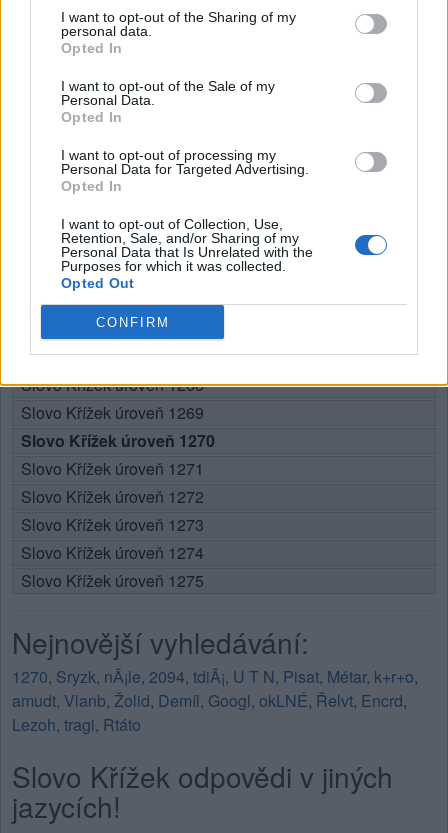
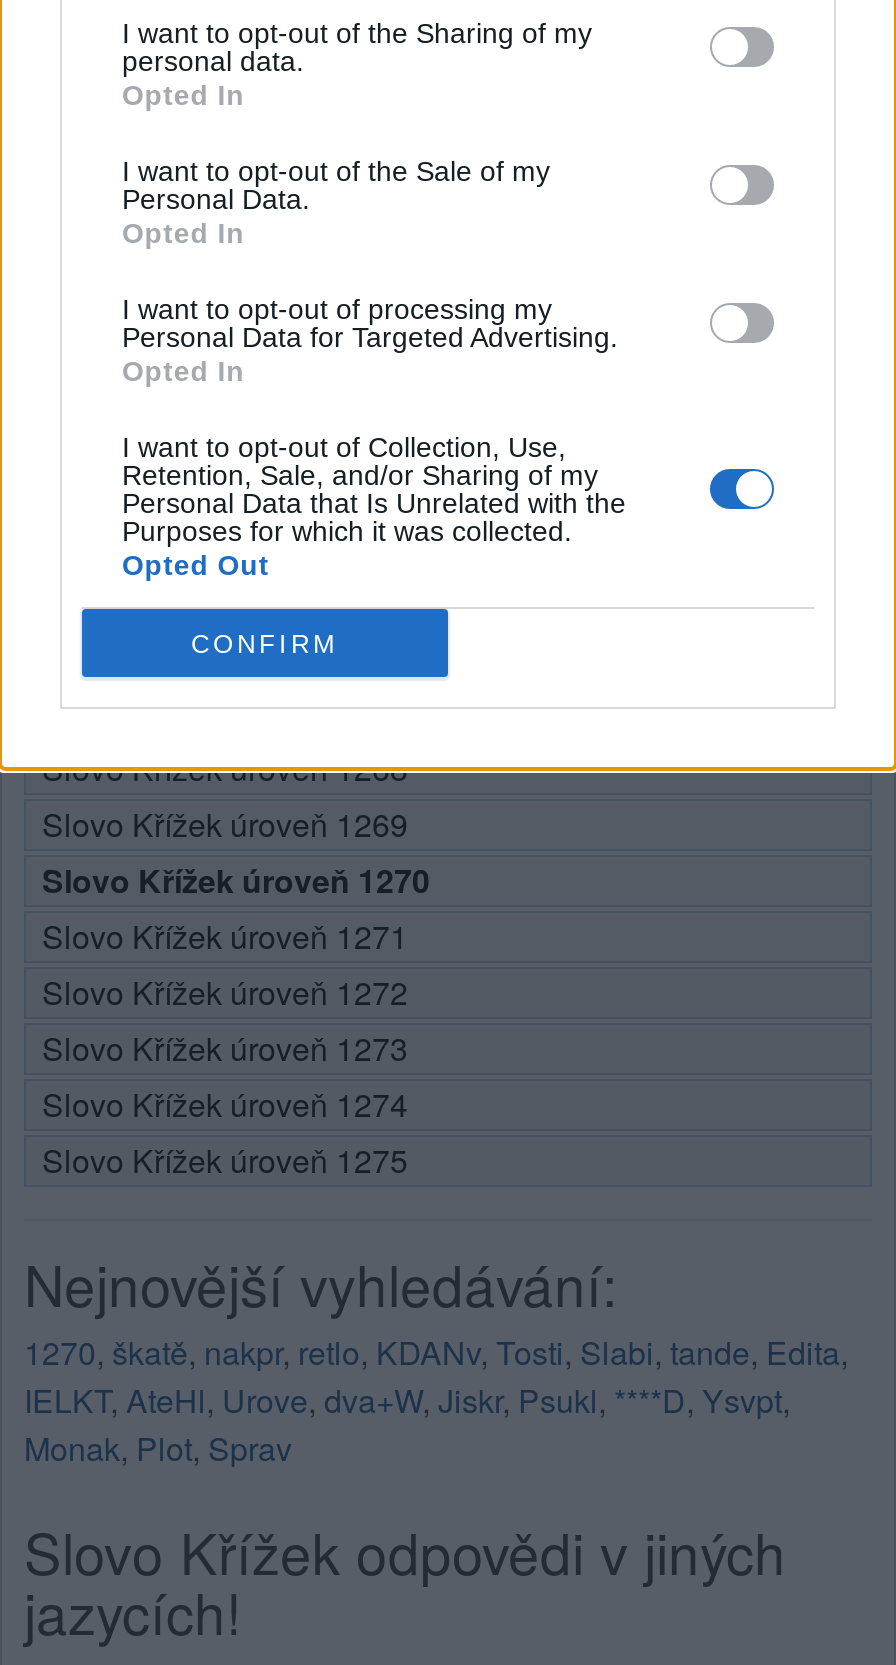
- 1270, Sryzk, nÃ¡le, 2094, tdiÃ¡, U T N, Pisat, Métar, k+r+o,
- amudt, Vlanb, Žolid, Demíl, Googl, okLNÉ, Řelvt, Encrd,
- Lezoh, tragi, Rtáto
+ 1270, škatě, nakpr, retlo, KDANv, Tosti, Slabi, tande, Edita,
+ IELKT, AteHl, Urove, dva+W, Jiskr, Psukl, ****D, Ysvpt,
+ Monak, Plot, Sprav
